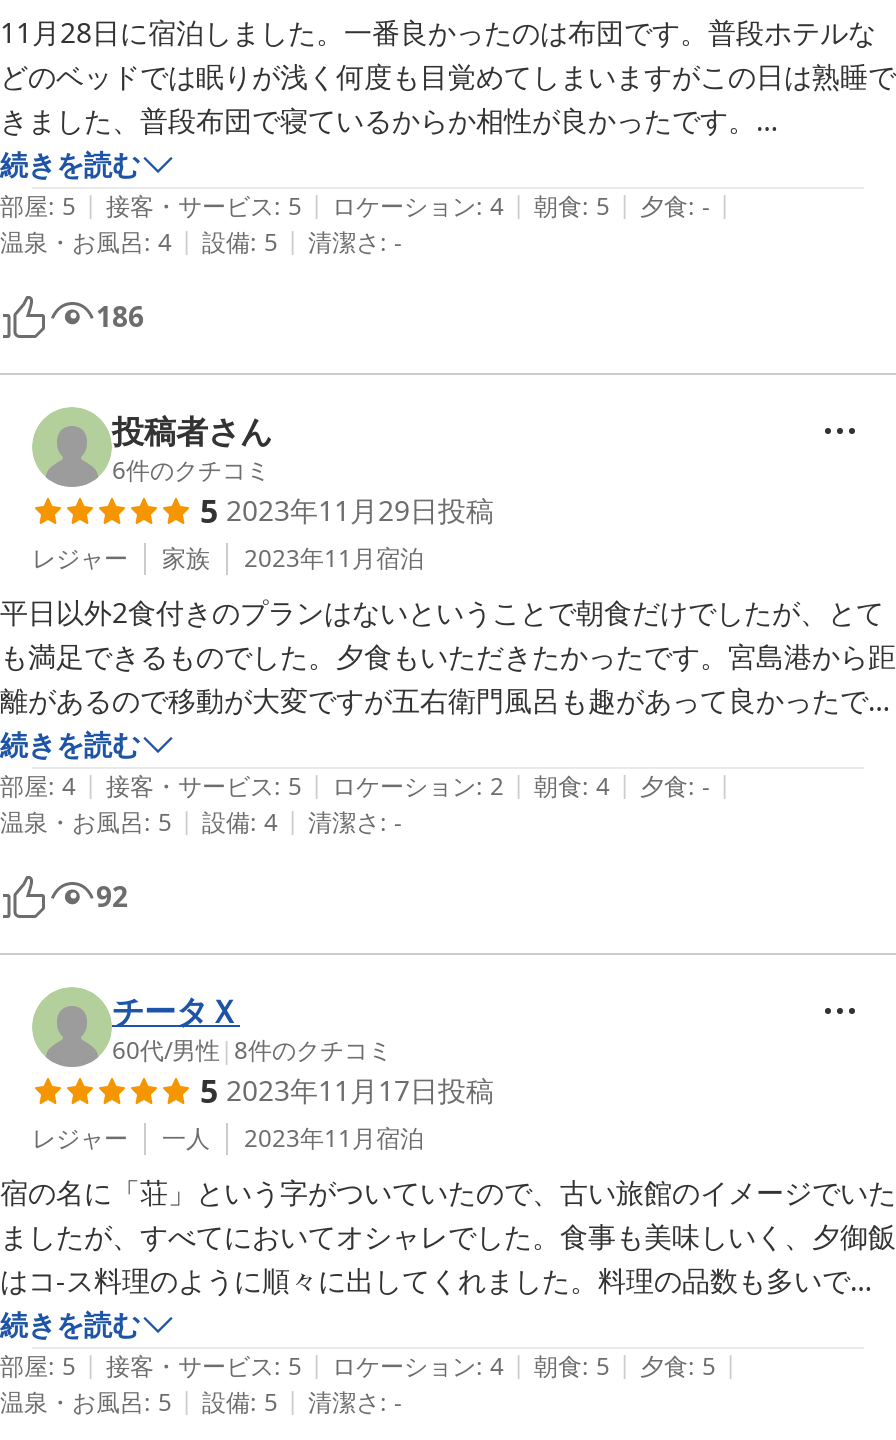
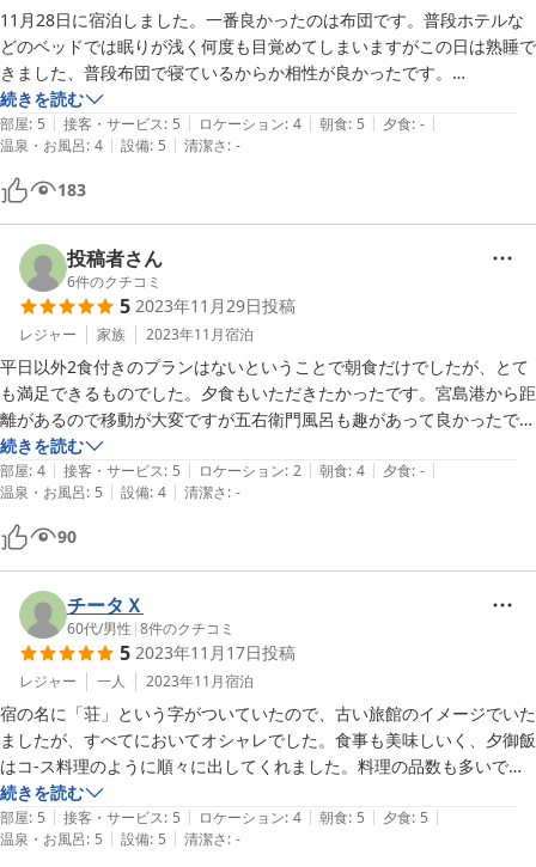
- 186
+ 183

- 92
+ 90
